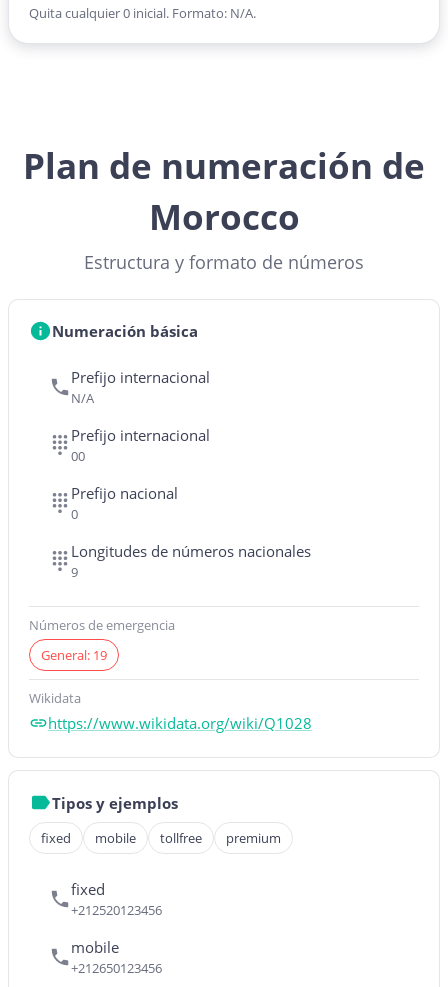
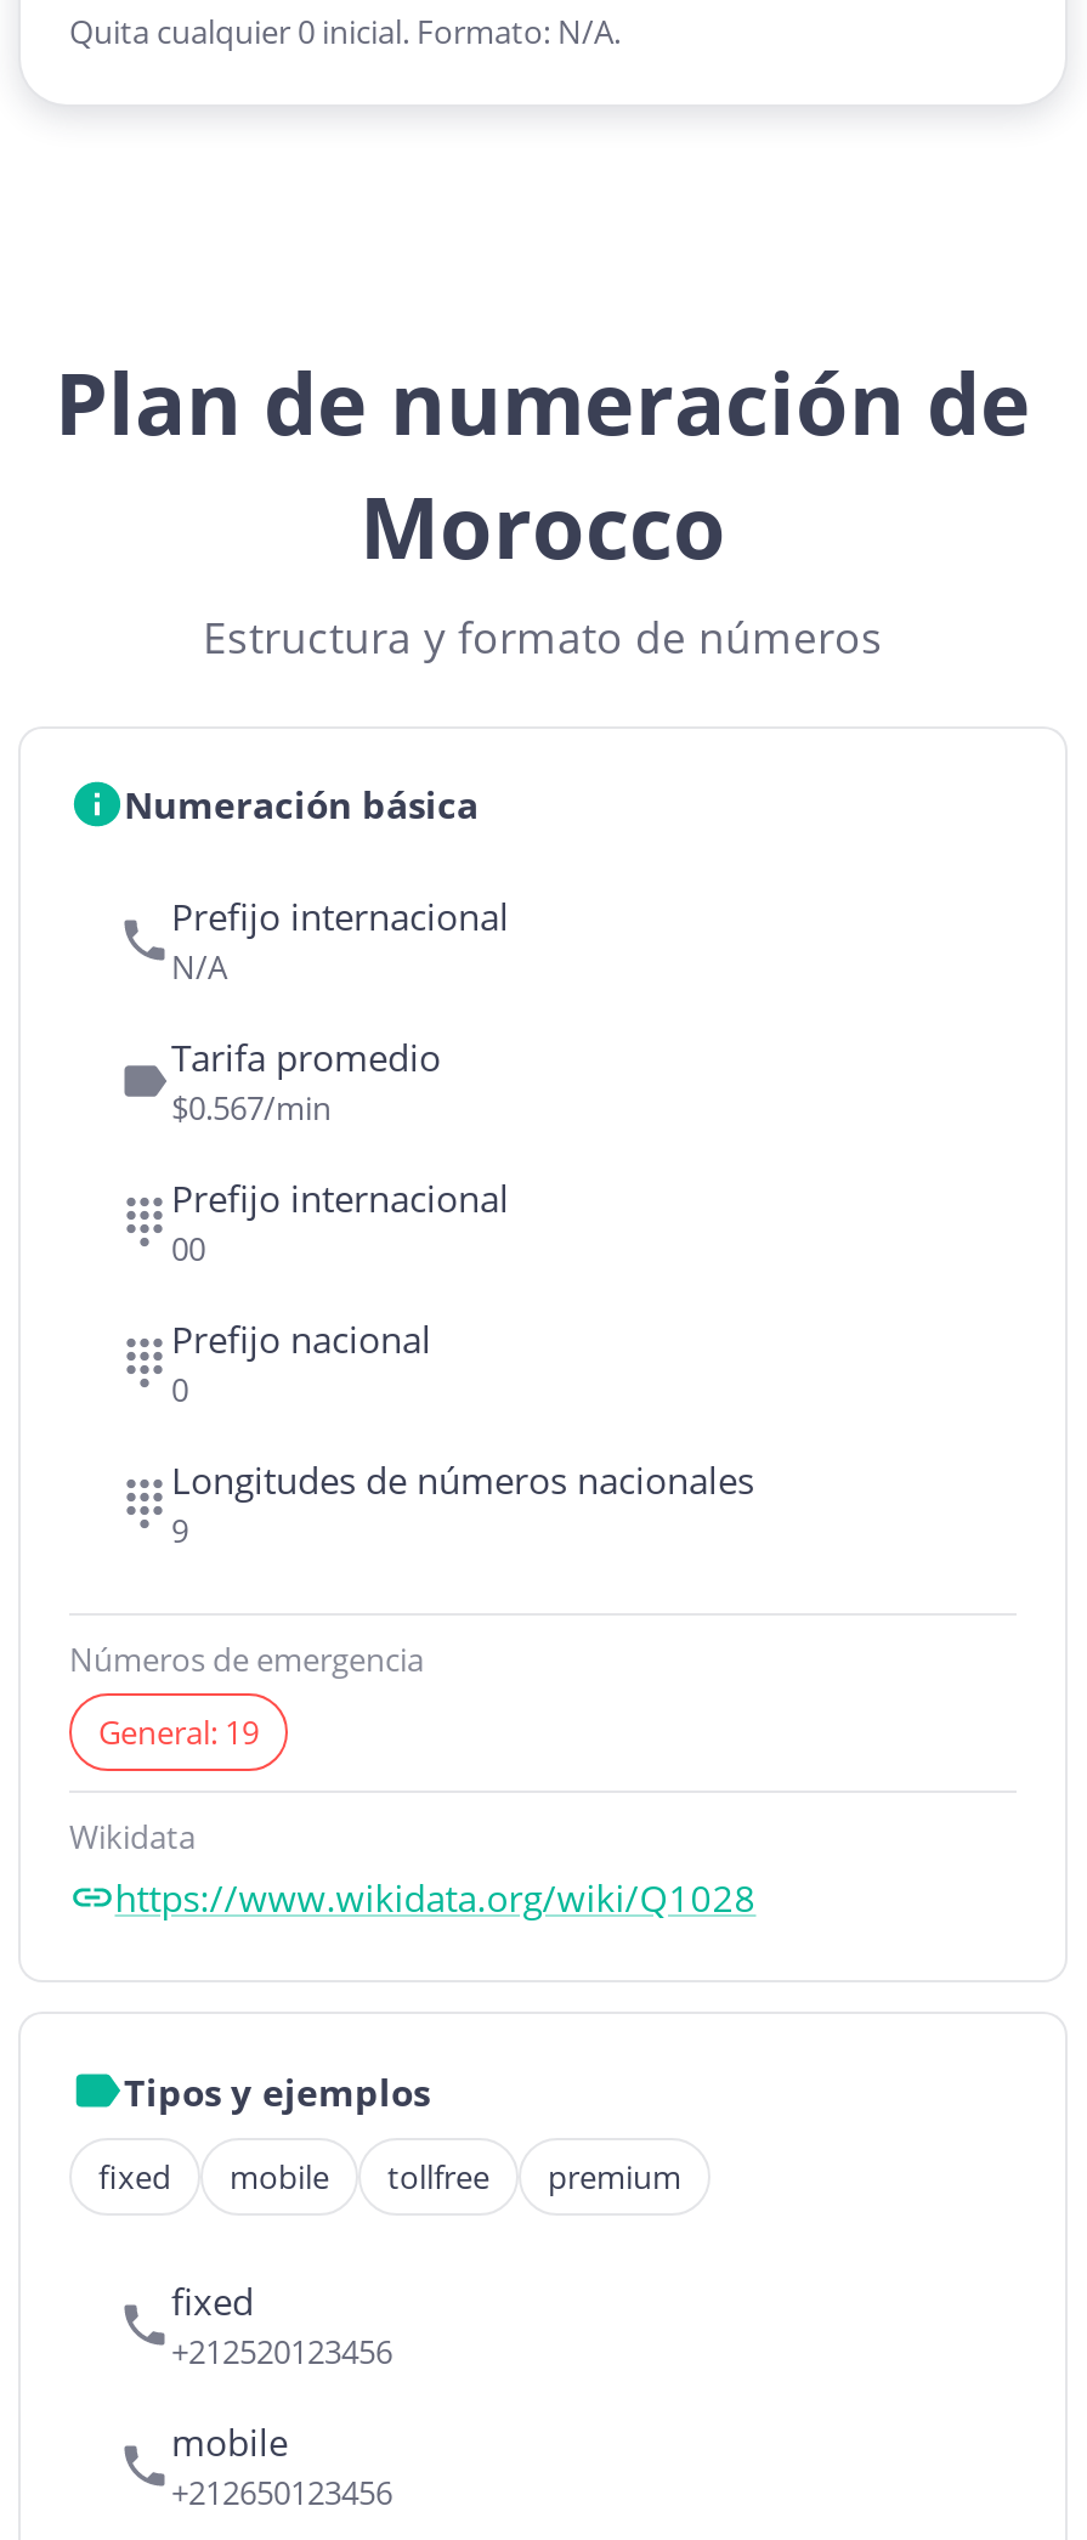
+ Tarifa promedio
+ $0.567/min
